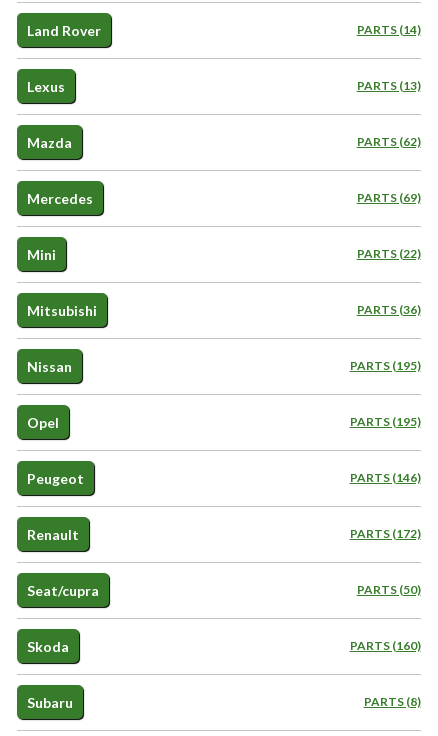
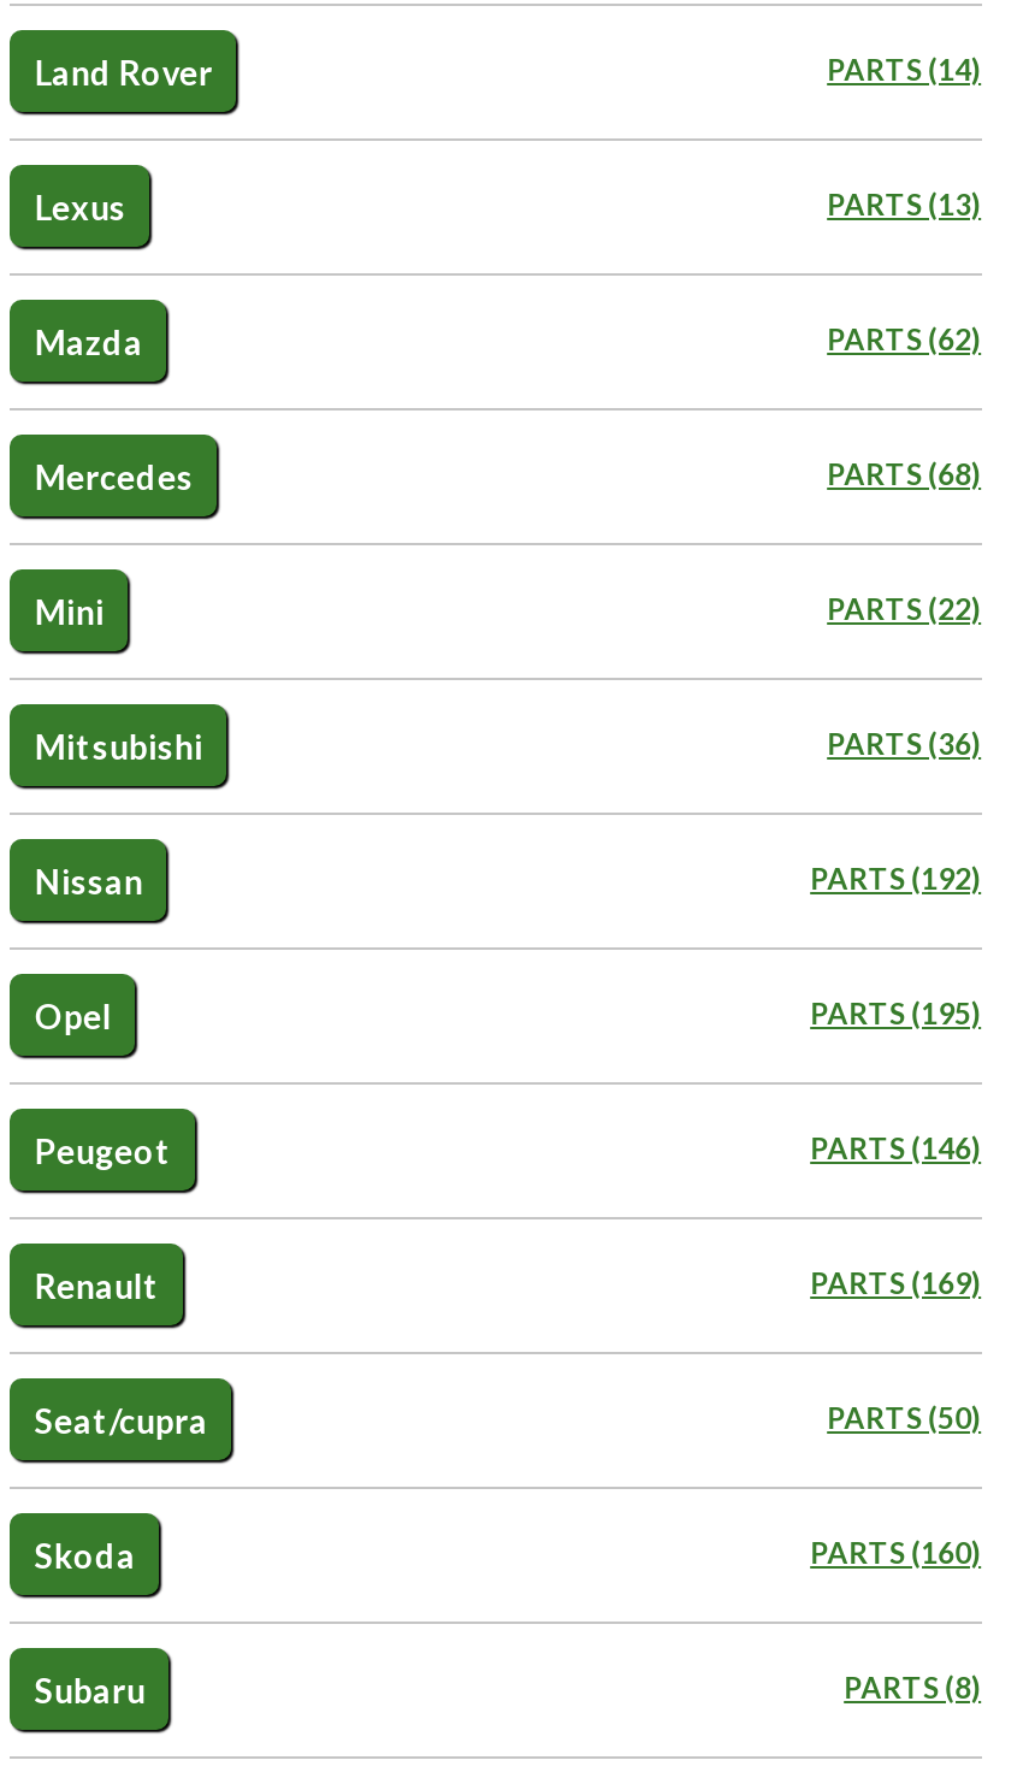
- PARTS (69)
+ PARTS (68)

- PARTS (195)
+ PARTS (192)

- PARTS (172)
+ PARTS (169)
